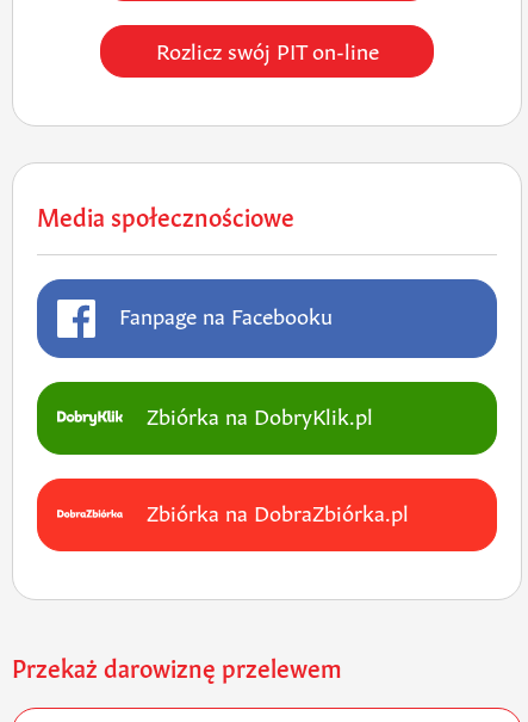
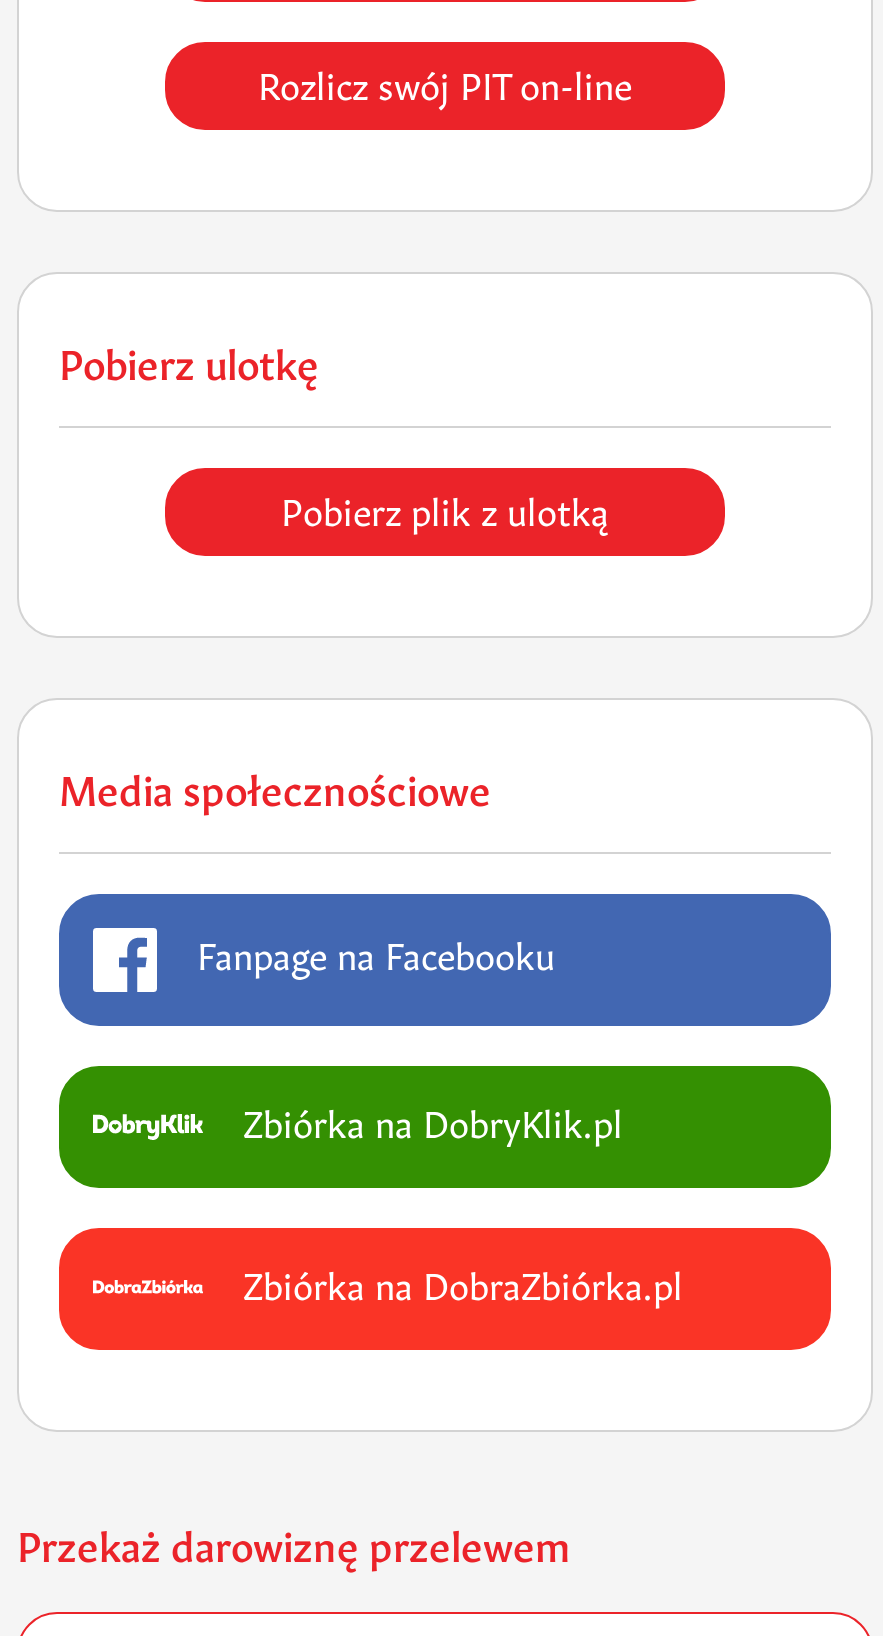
+ Pobierz ulotkę
+ Pobierz plik z ulotką
